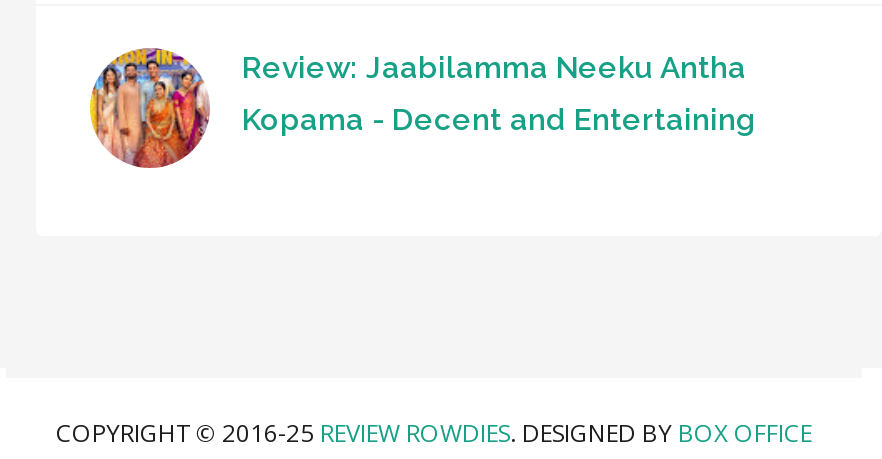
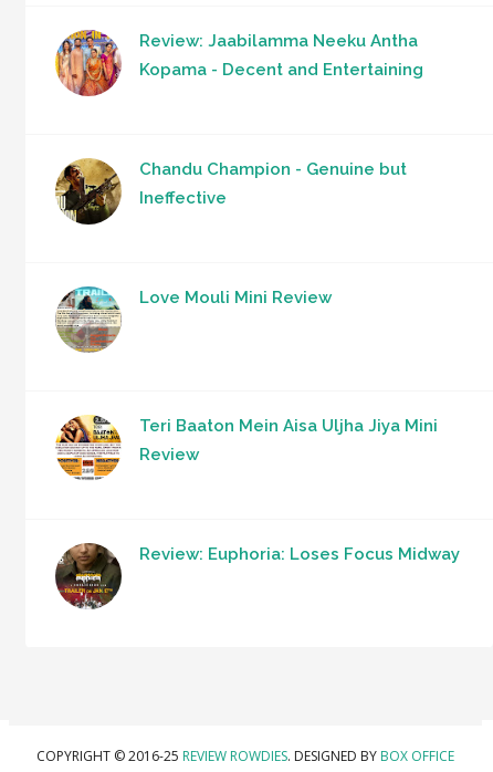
+ [image]
+ Chandu Champion - Genuine but
+ Ineffective

+ [image]
+ Teri Baaton Mein Aisa Uljha Jiya Mini
+ Review

+ [image]
+ Review: Euphoria: Loses Focus Midway

+ [image]
+ Love Mouli Mini Review
